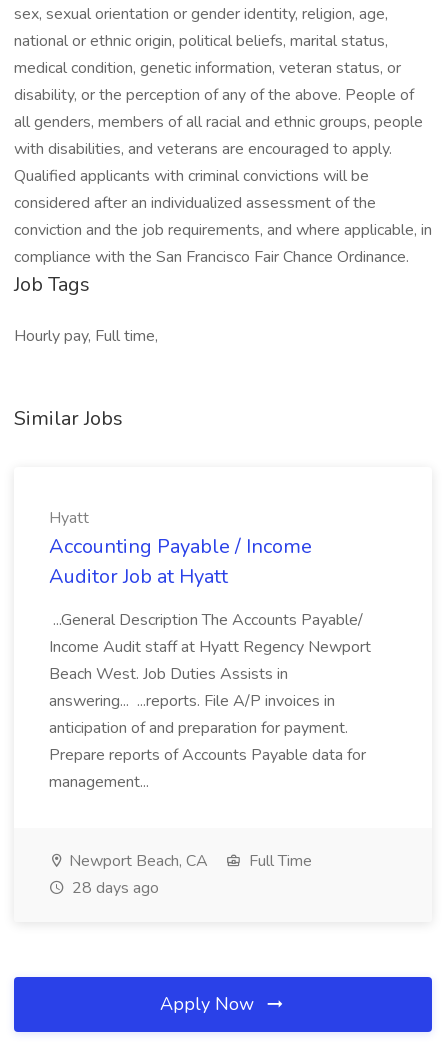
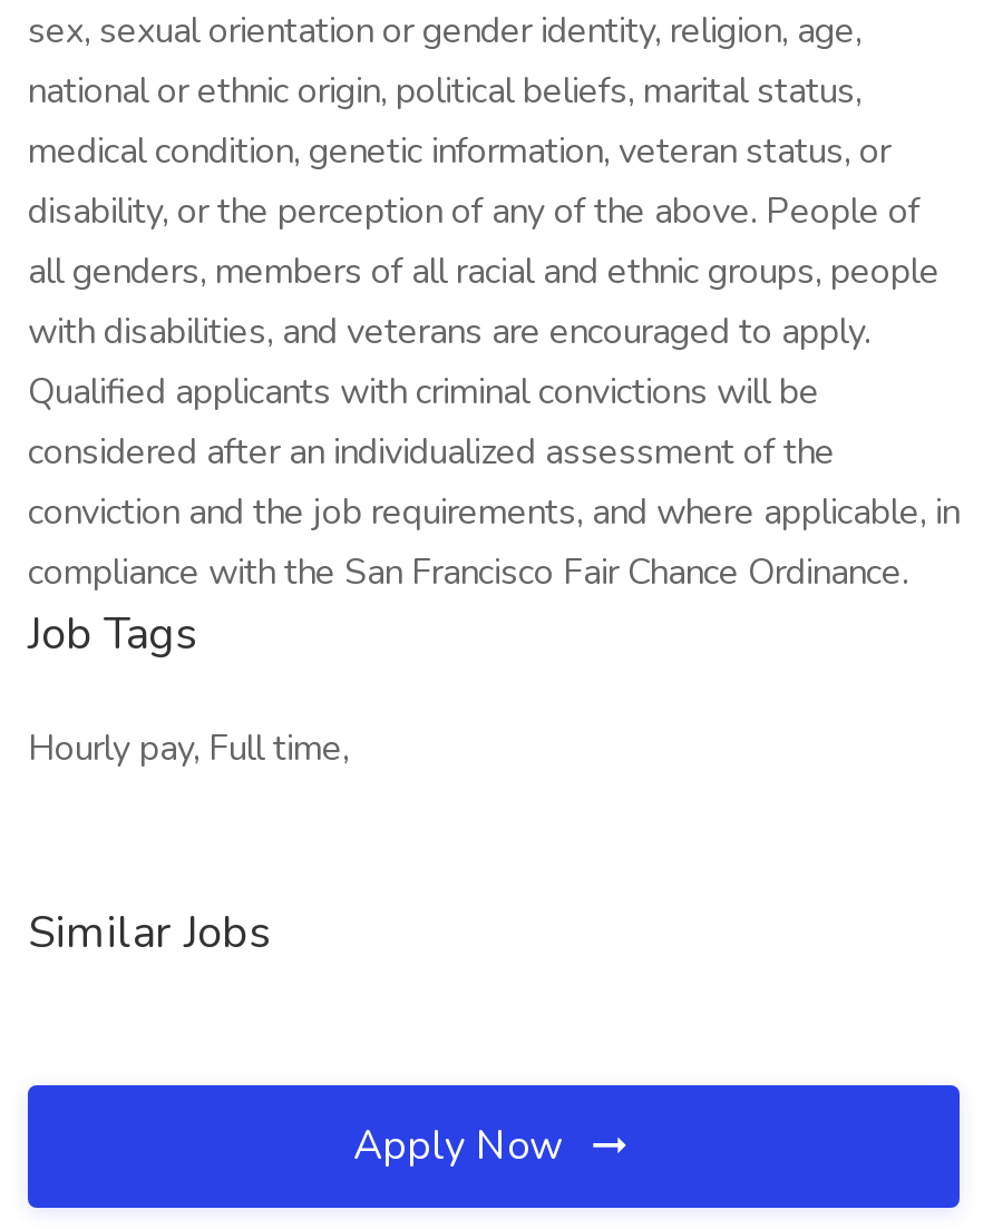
- Hyatt
- Accounting Payable / Income
- Auditor Job at Hyatt
- ...General Description The Accounts Payable/
- Income Audit staff at Hyatt Regency Newport
- Beach West. Job Duties Assists in
- answering... ...reports. File A/P invoices in
- anticipation of and preparation for payment.
- Prepare reports of Accounts Payable data for
- management...

- Newport Beach, CA
- Full Time
- 28 days ago
